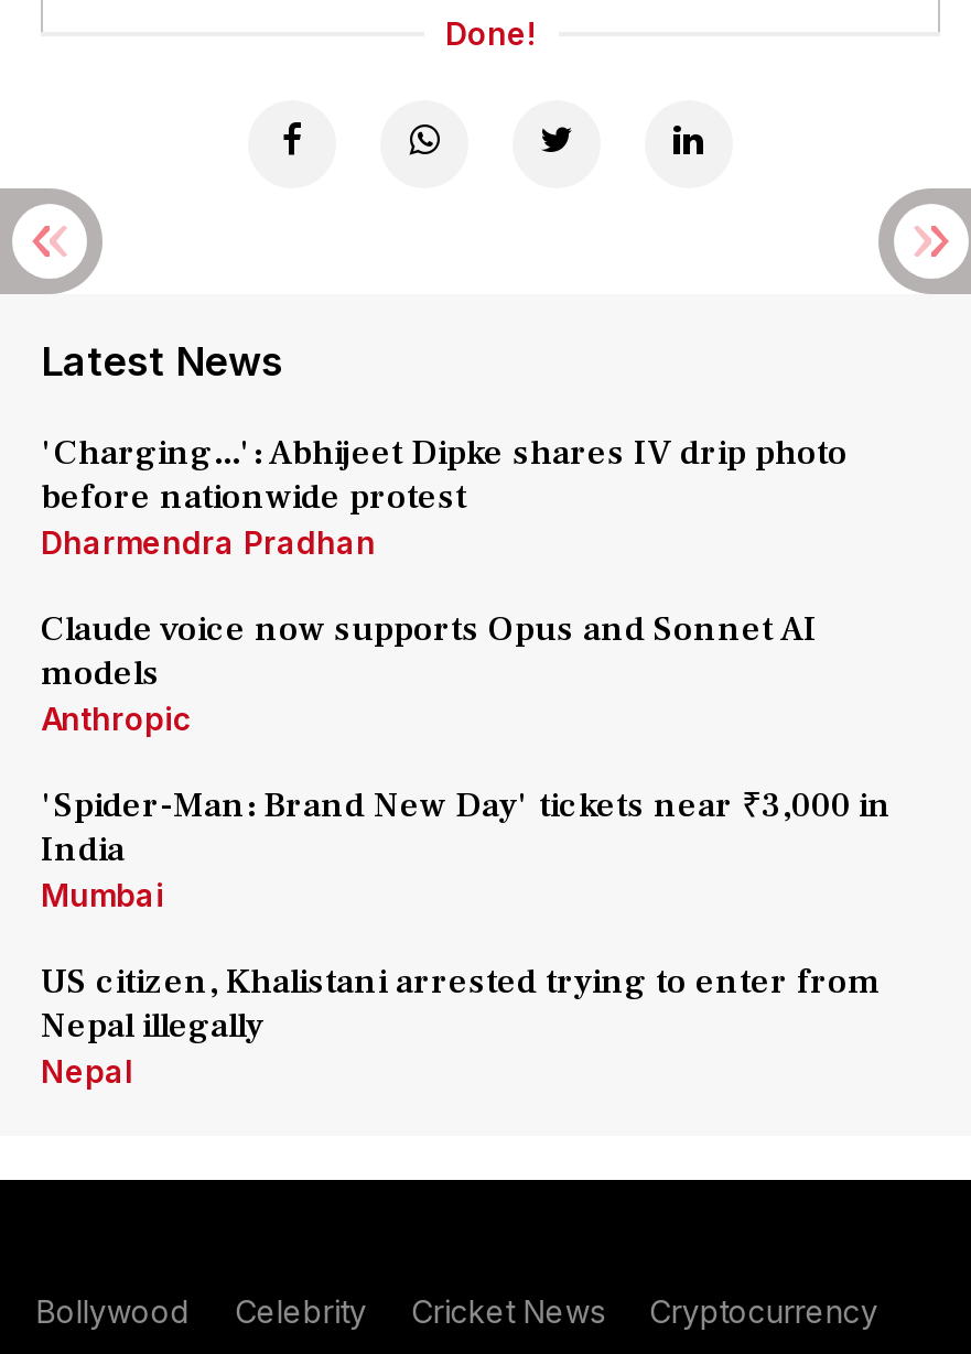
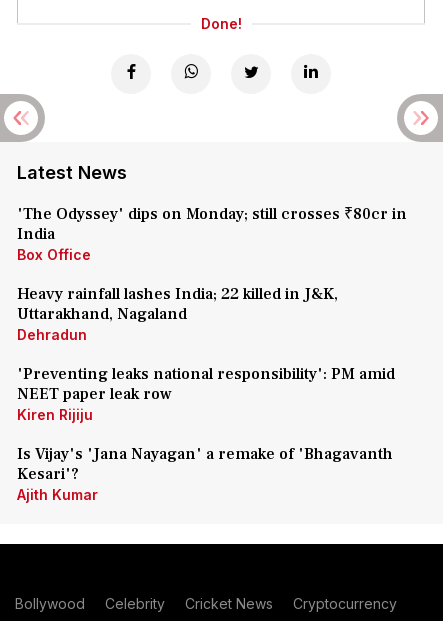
- 'Charging...': Abhijeet Dipke shares IV drip photo
- before nationwide protest
- Dharmendra Pradhan
- Claude voice now supports Opus and Sonnet AI
- models
- Anthropic
- 'Spider-Man: Brand New Day' tickets near ₹3,000 in
+ 'The Odyssey' dips on Monday; still crosses ₹80cr in

moved up: India

- Mumbai
- US citizen, Khalistani arrested trying to enter from
- Nepal illegally
- Nepal
+ Box Office
+ Heavy rainfall lashes India; 22 killed in J&K,
+ Uttarakhand, Nagaland
+ Dehradun
+ 'Preventing leaks national responsibility': PM amid
+ NEET paper leak row
+ Kiren Rijiju
+ Is Vijay's 'Jana Nayagan' a remake of 'Bhagavanth
+ Kesari'?
+ Ajith Kumar
